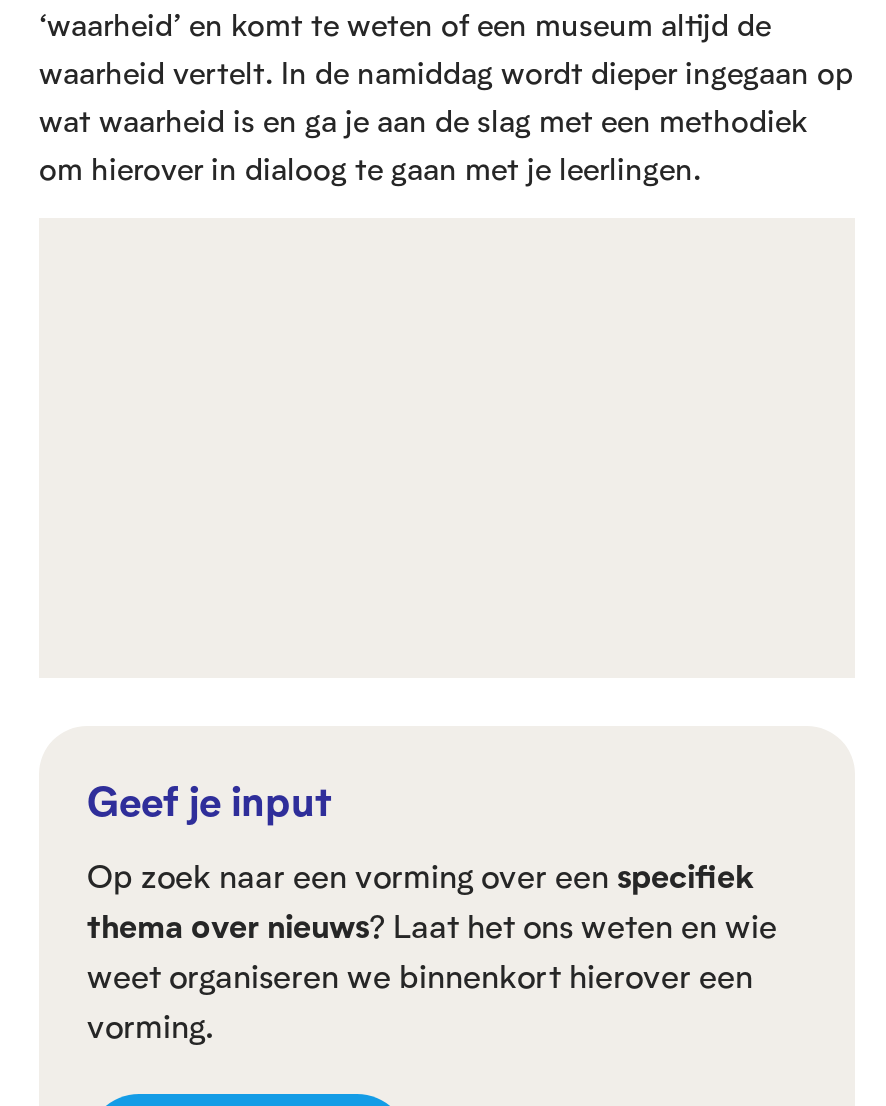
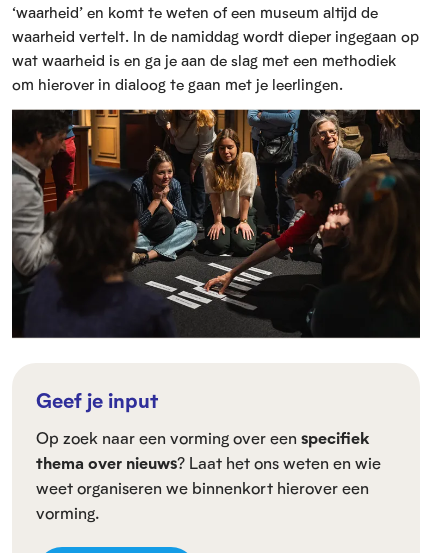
+ [image]
